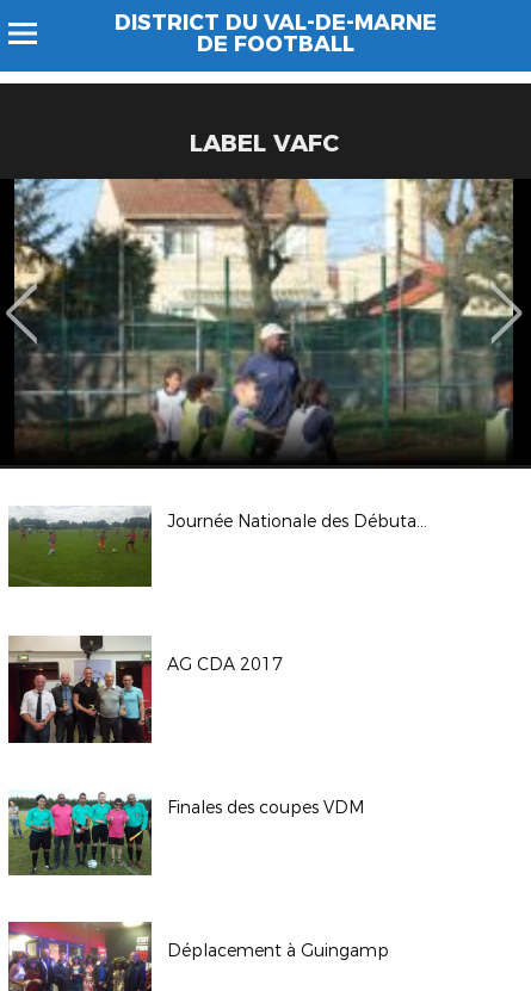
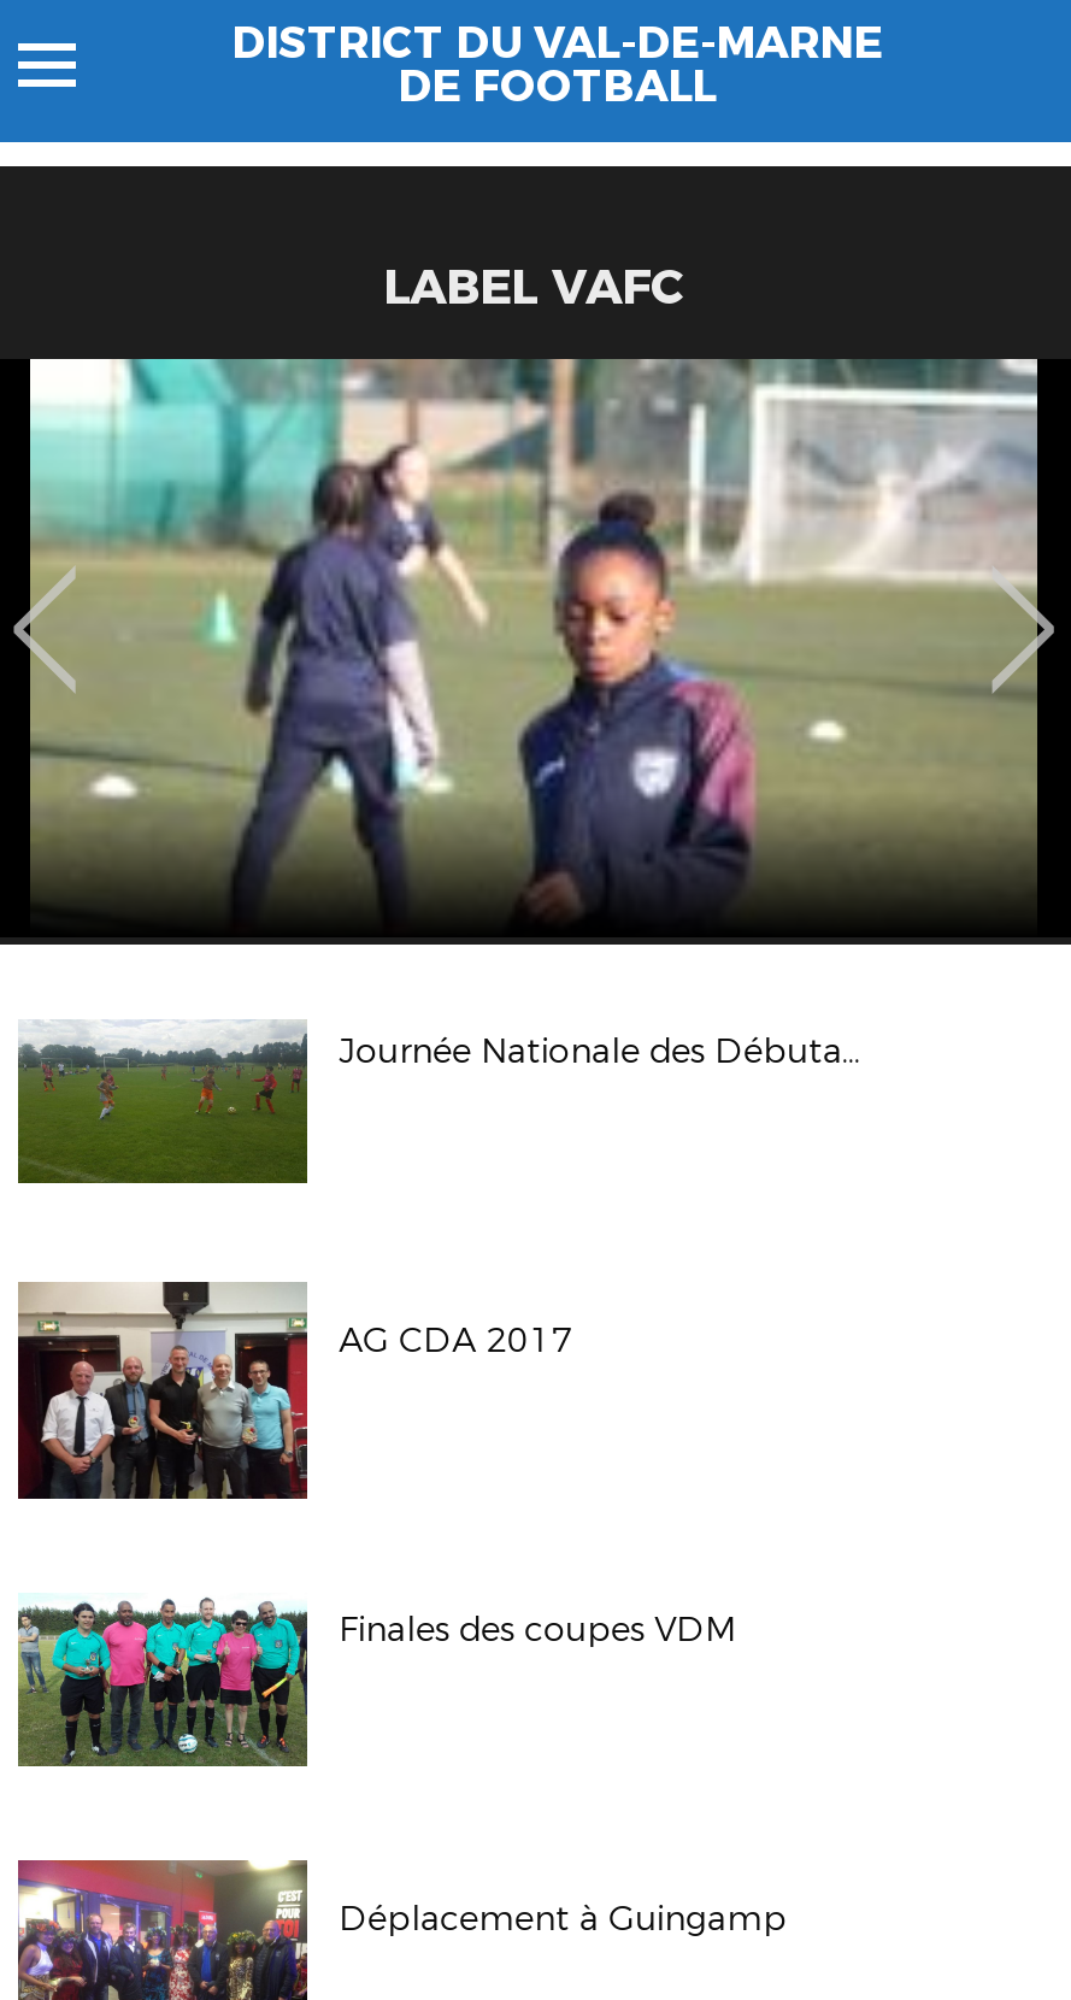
- [image]
+ [image]
